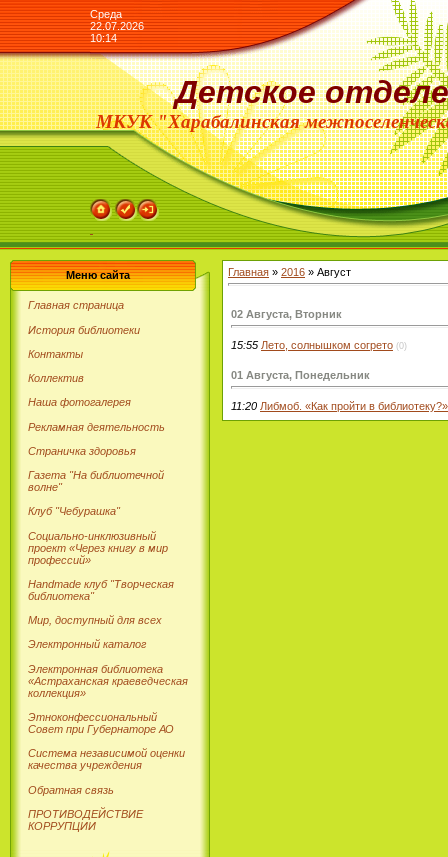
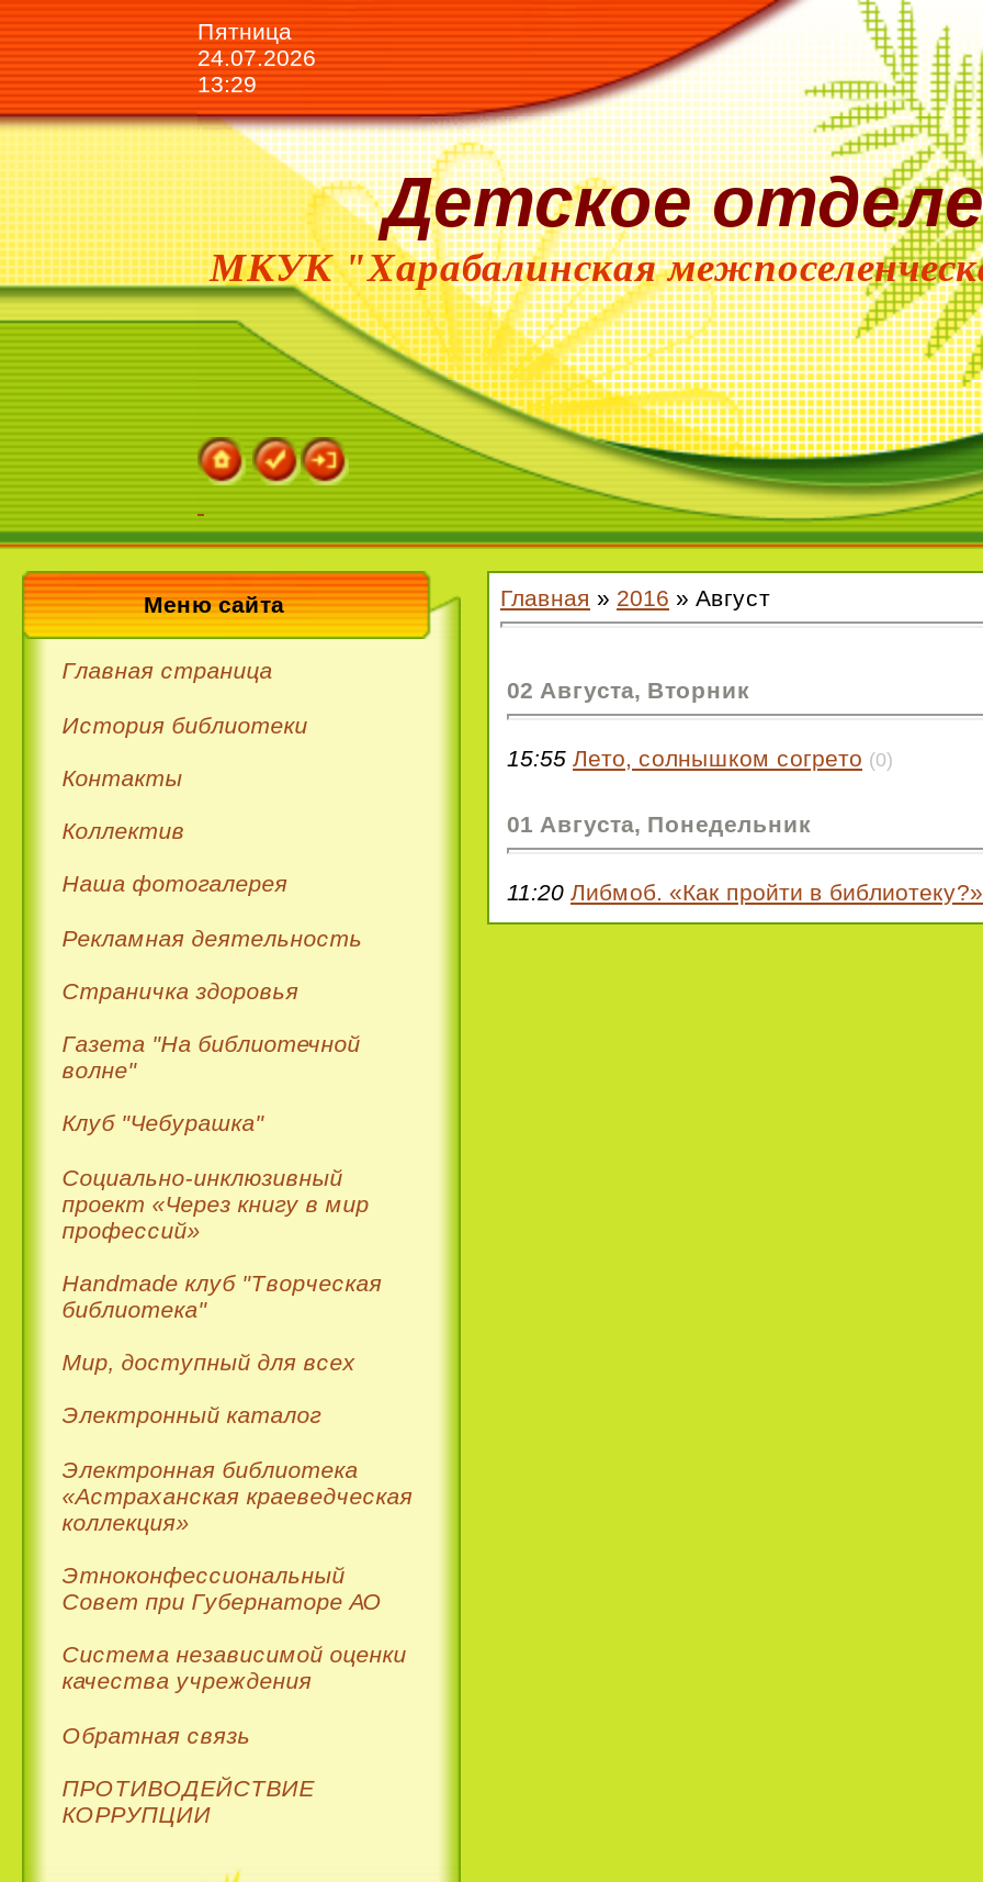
- Среда
- 22.07.2026
- 10:14
+ Пятница
+ 24.07.2026
+ 13:29
